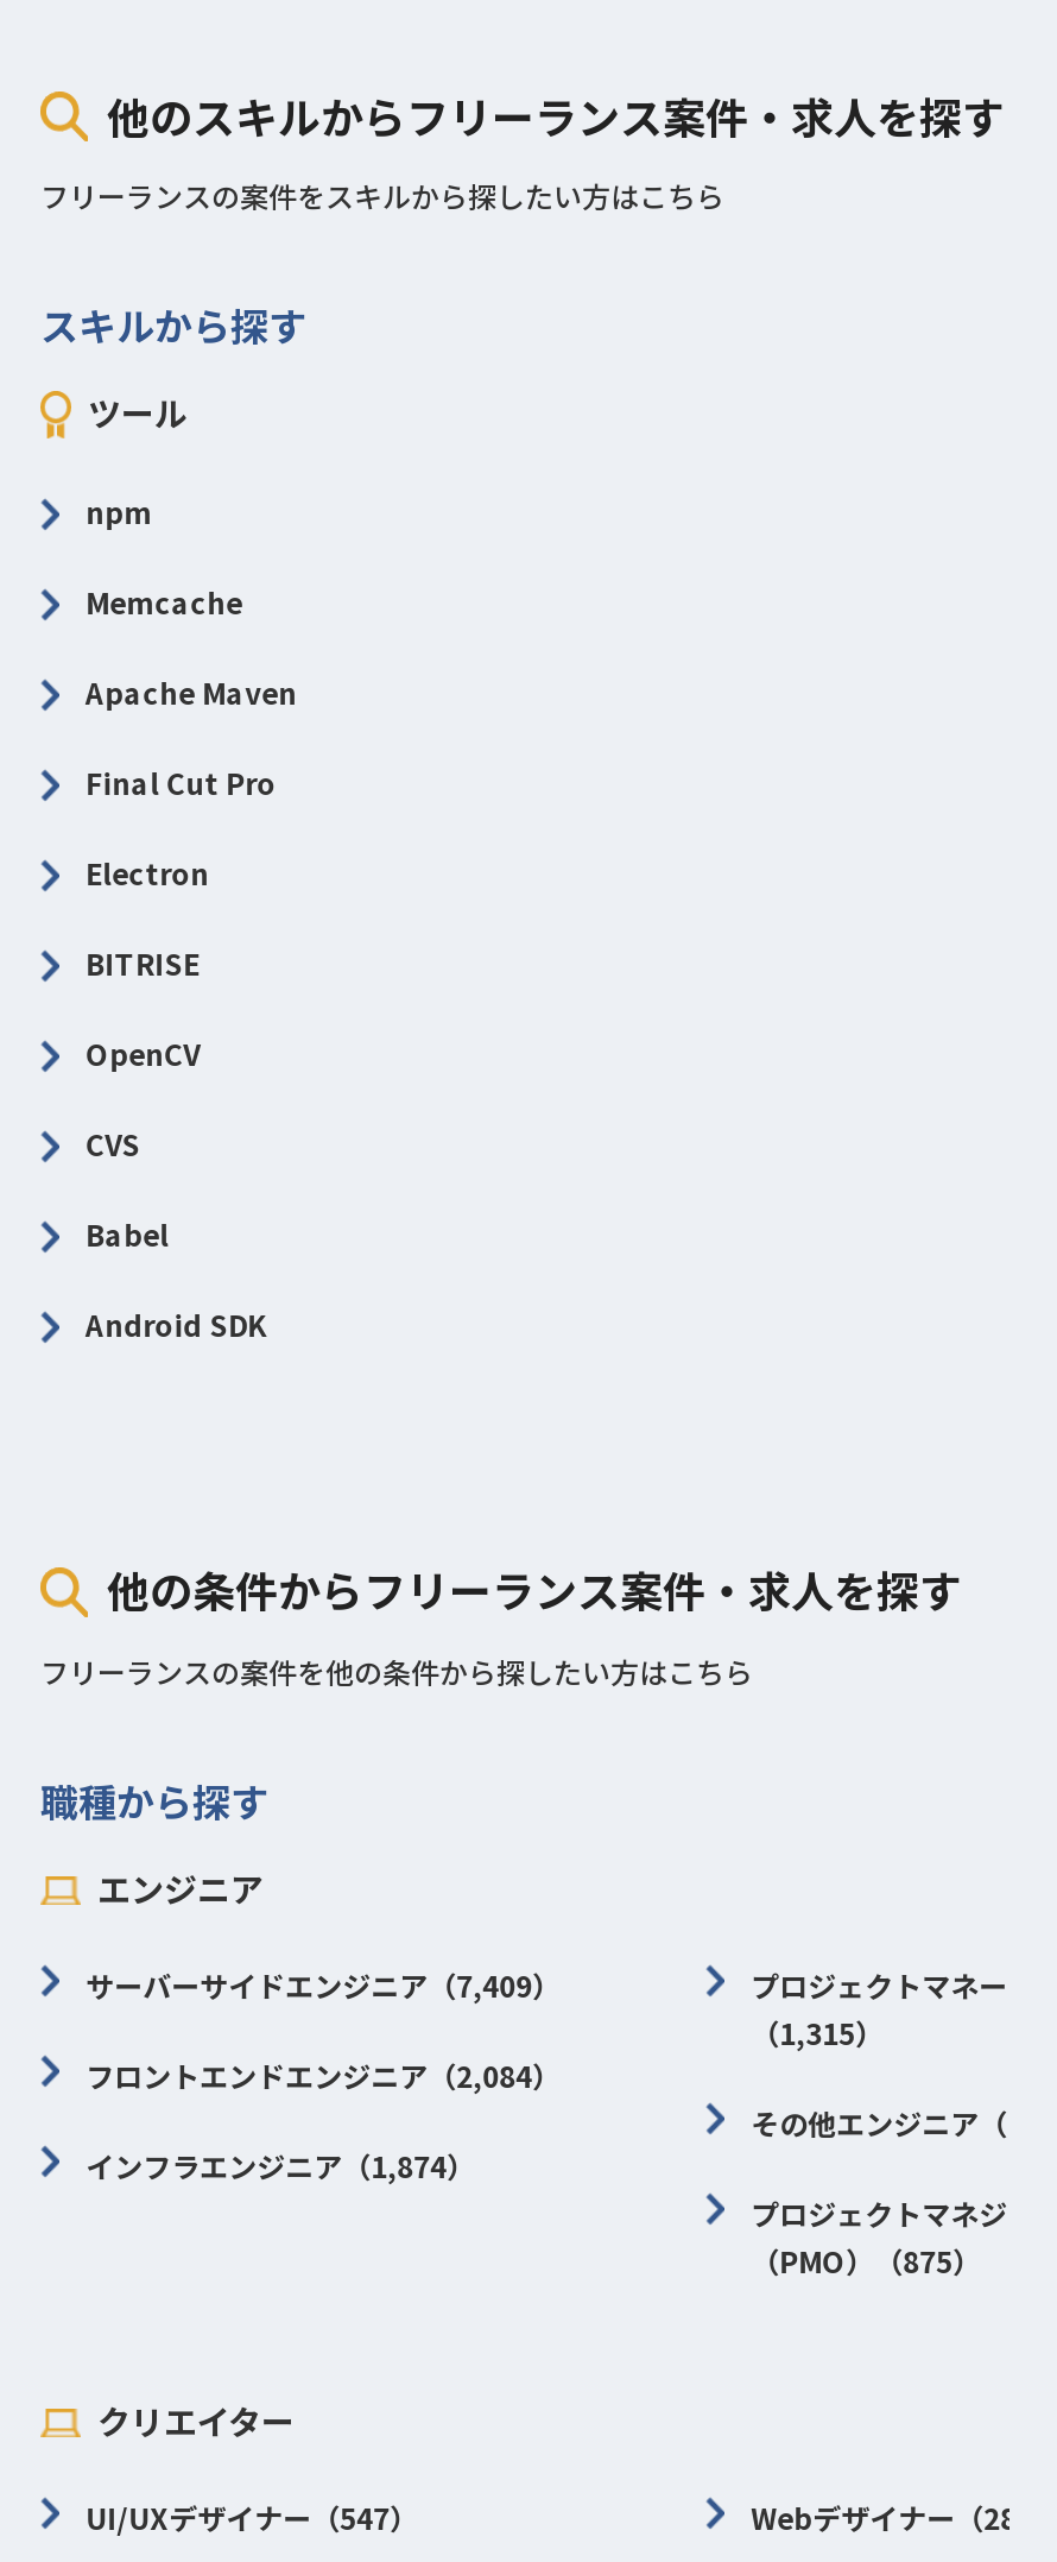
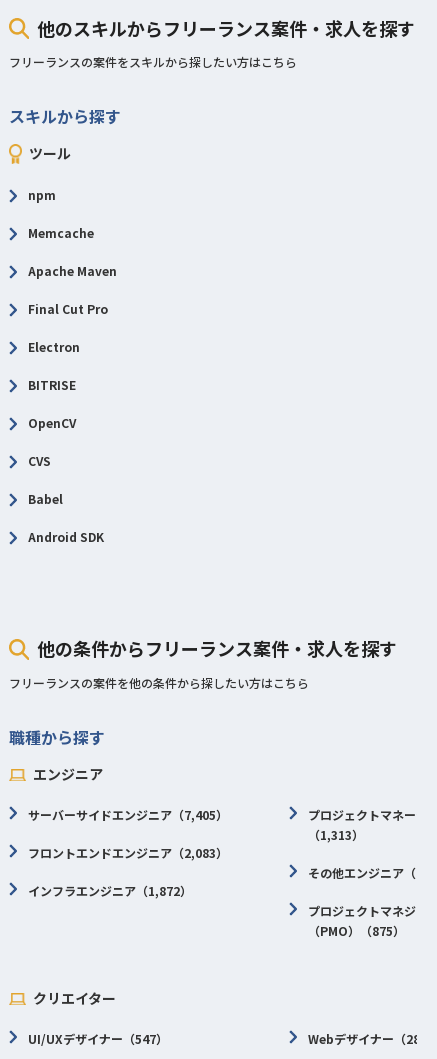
- サーバーサイドエンジニア（7,409）
+ サーバーサイドエンジニア（7,405）

- （1,315）
+ （1,313）

- フロントエンドエンジニア（2,084）
+ フロントエンドエンジニア（2,083）

- インフラエンジニア（1,874）
+ インフラエンジニア（1,872）
